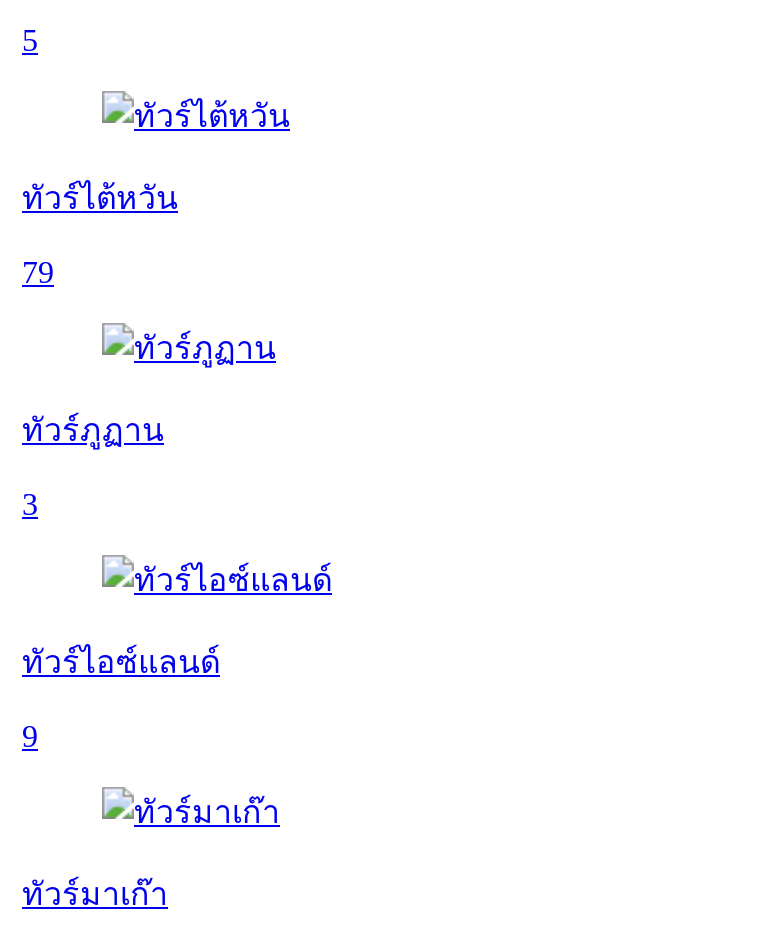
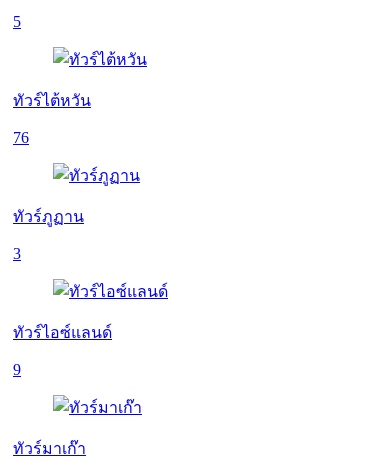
- 79
+ 76
